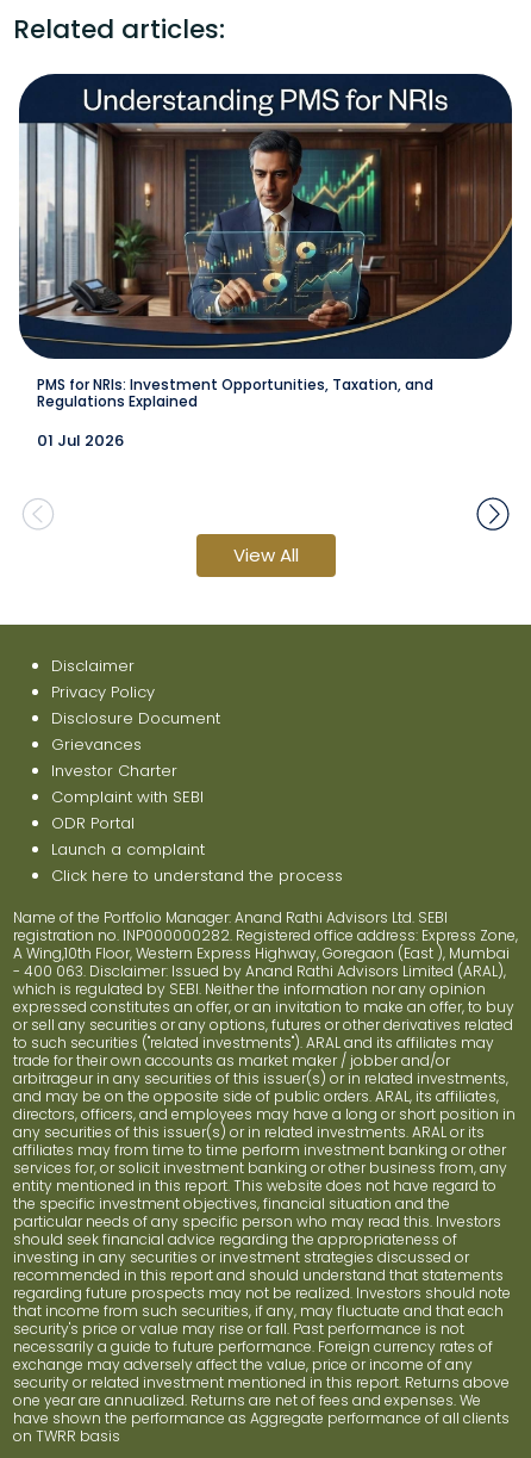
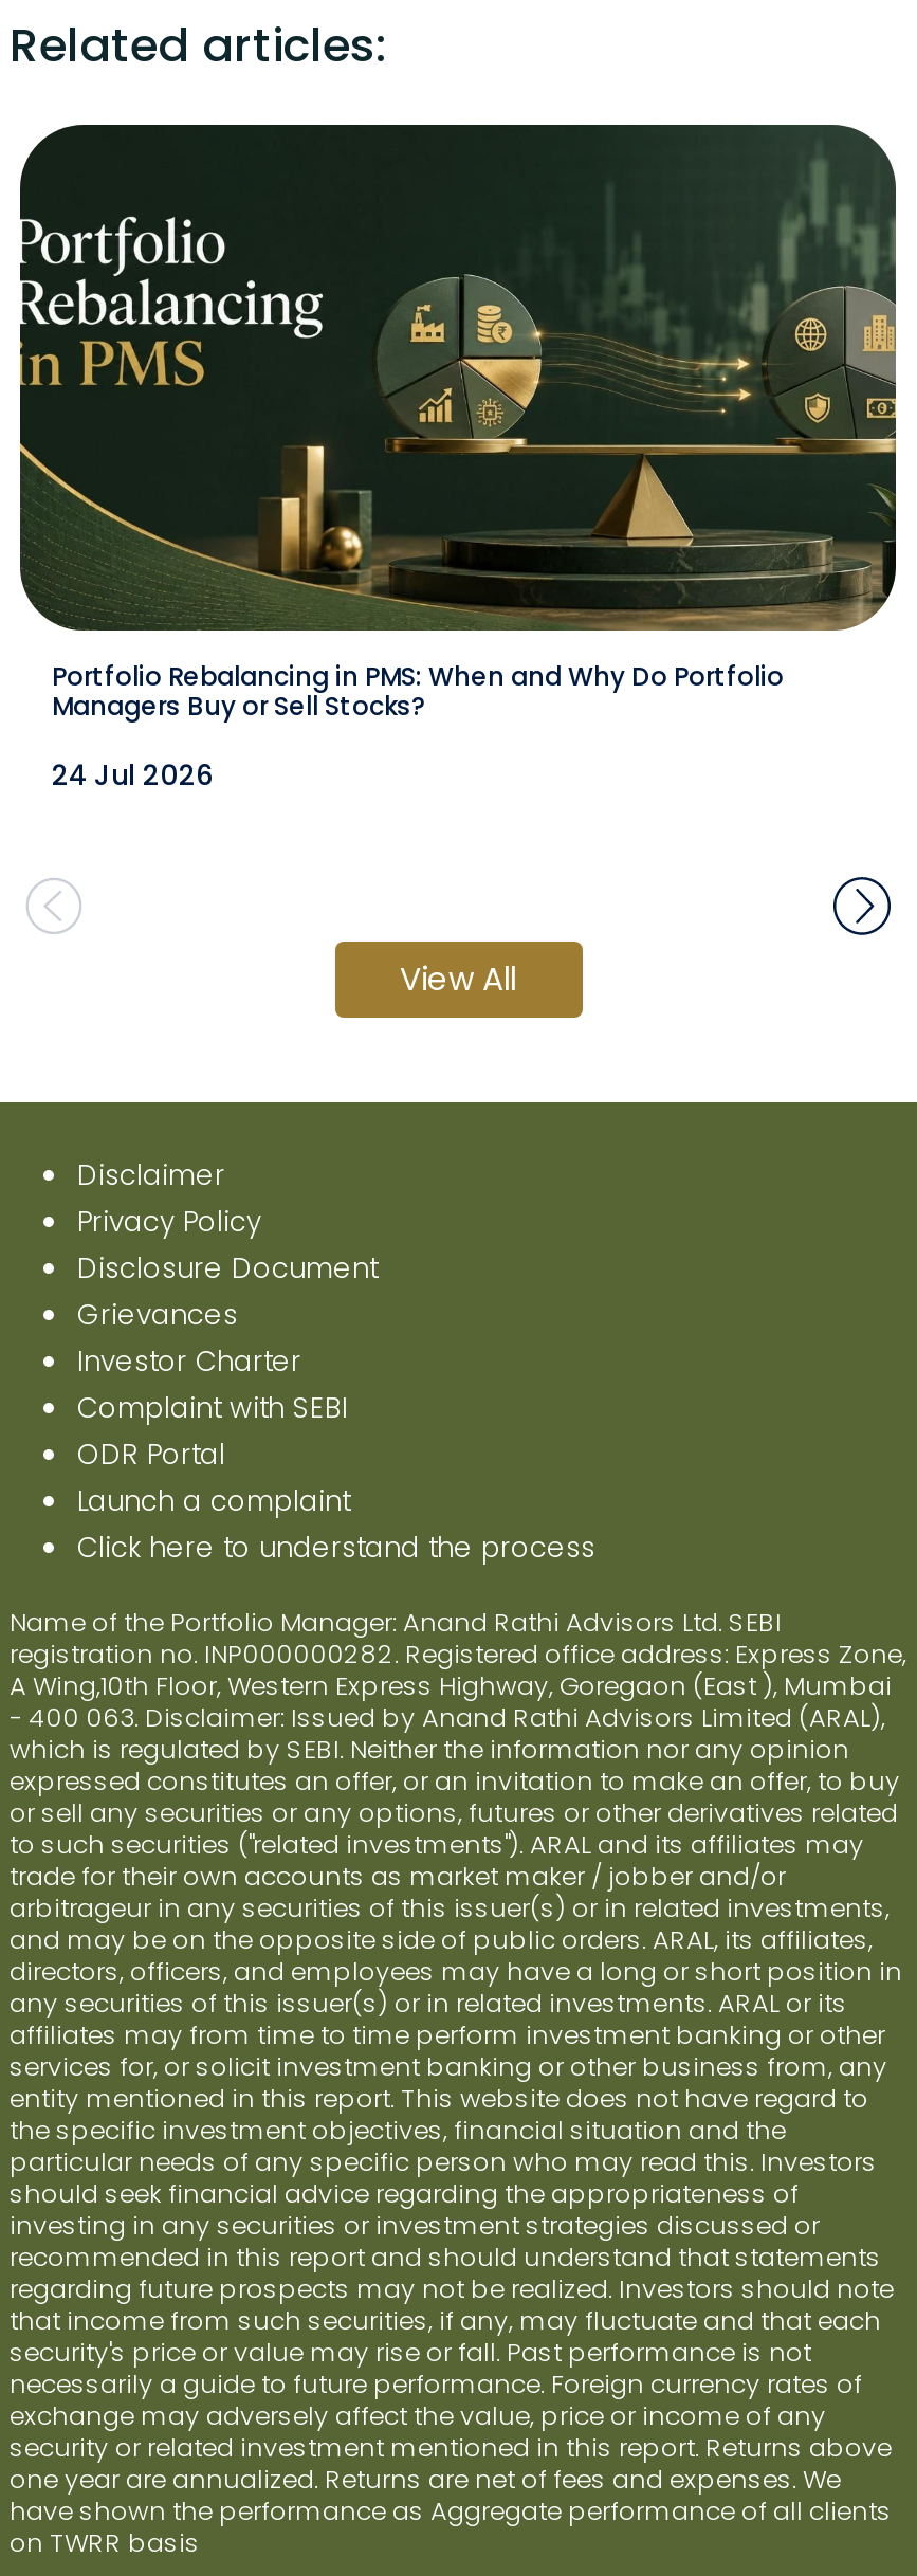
- [image]
- PMS for NRIs: Investment Opportunities, Taxation, and
- Regulations Explained
+ [image]
+ Portfolio Rebalancing in PMS: When and Why Do Portfolio
+ Managers Buy or Sell Stocks?

- 01 Jul 2026
+ 24 Jul 2026
